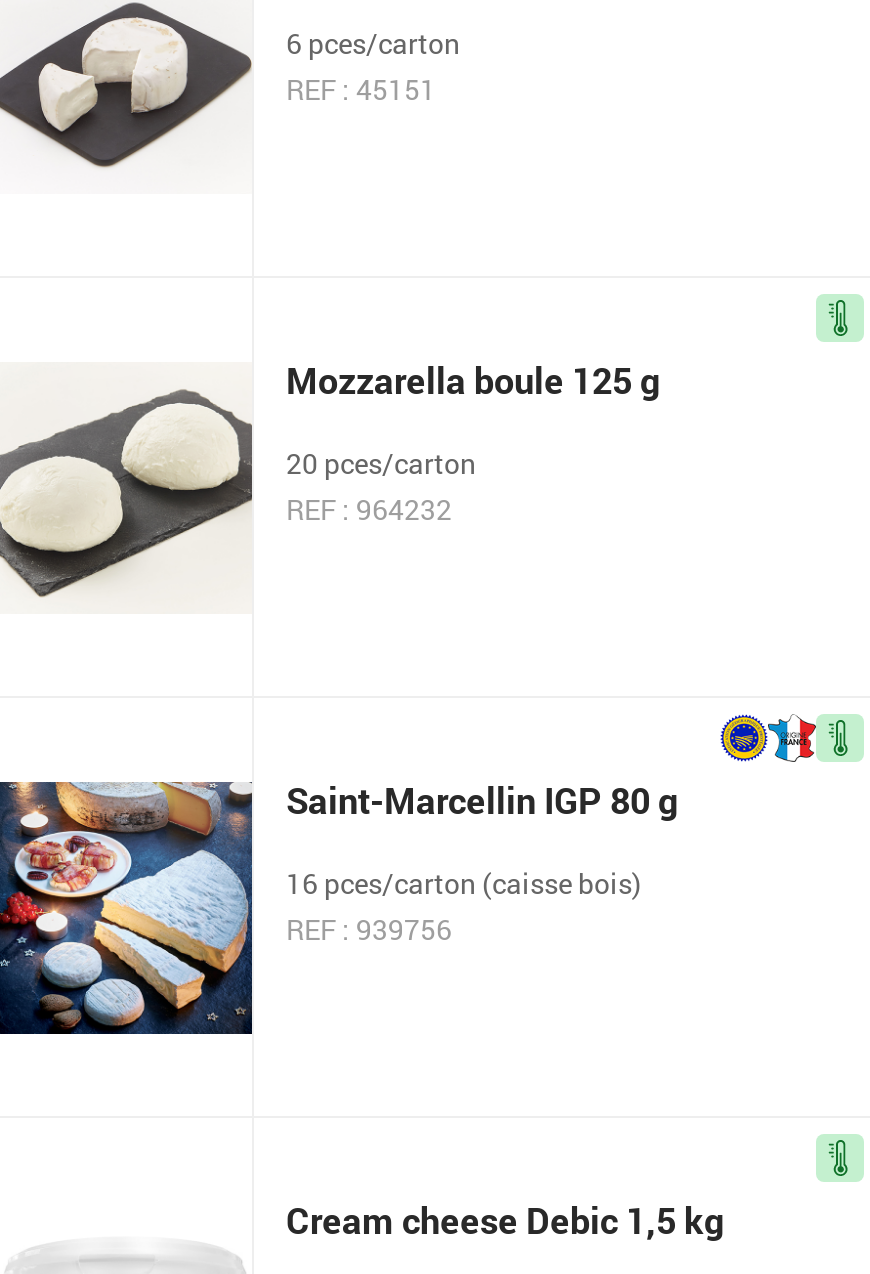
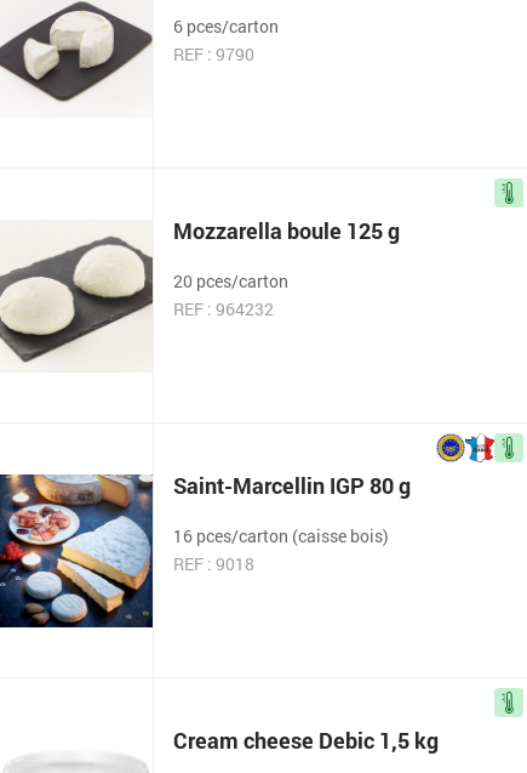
- REF : 45151
+ REF : 9790

- REF : 939756
+ REF : 9018
